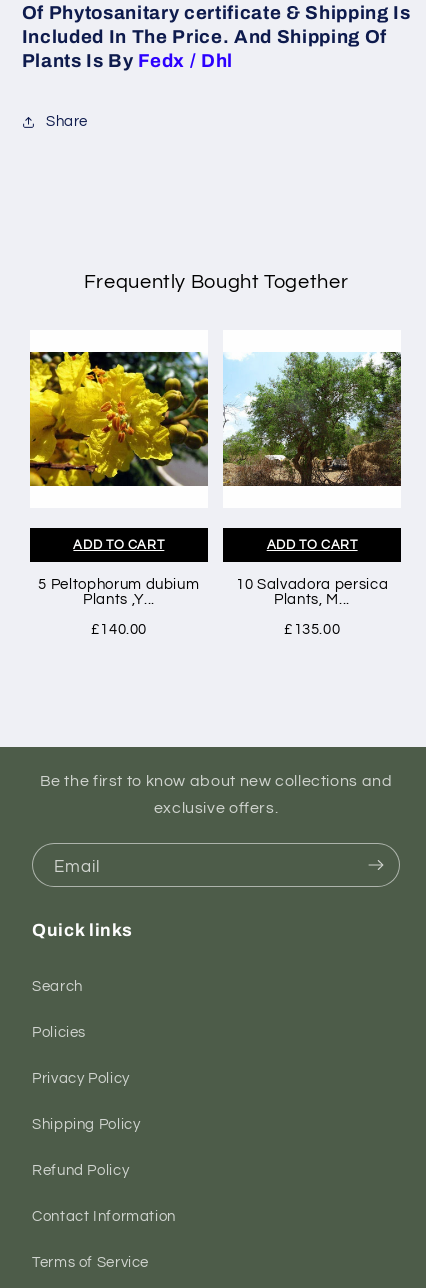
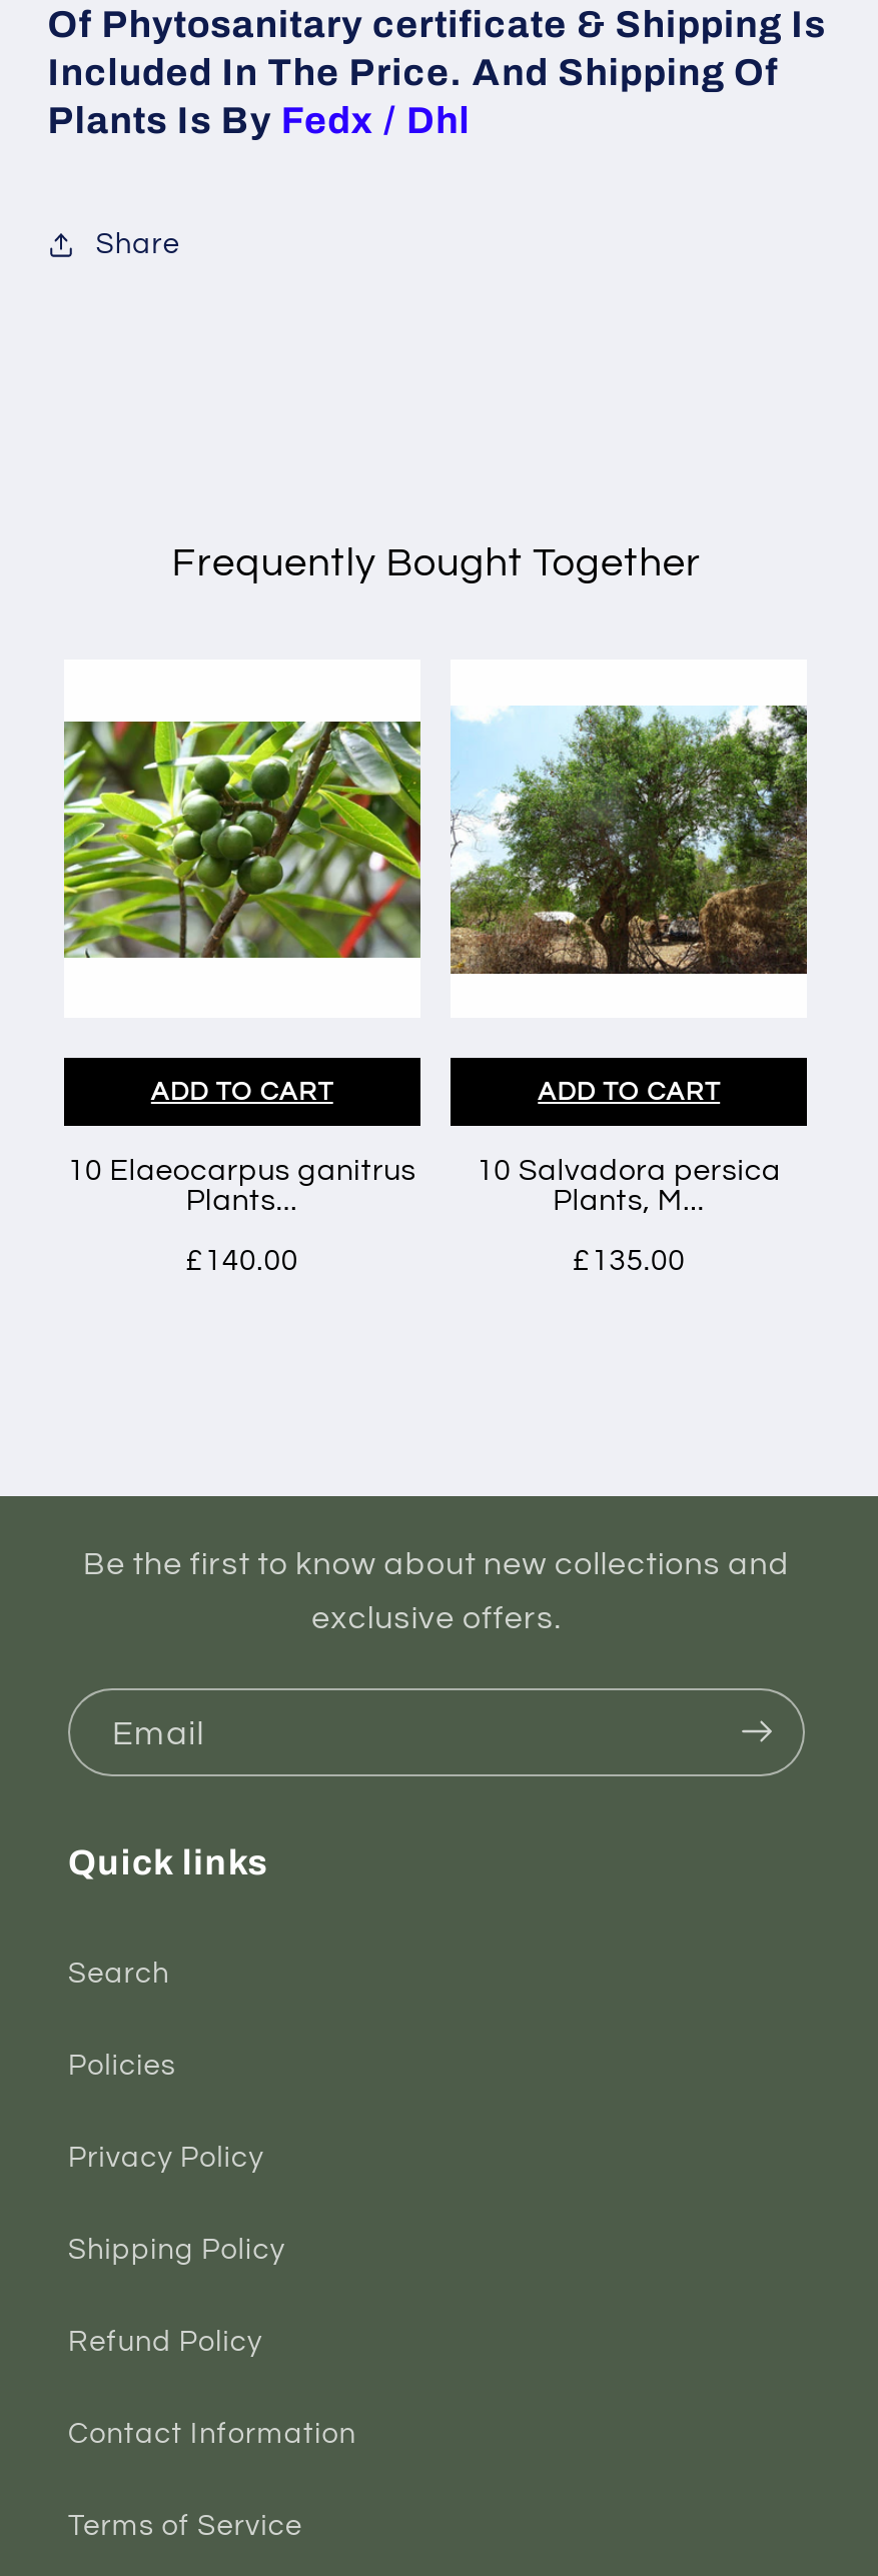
- [image]
+ [image]

- 5 Peltophorum dubium
- Plants ,Y...
+ 10 Elaeocarpus ganitrus
+ Plants...
